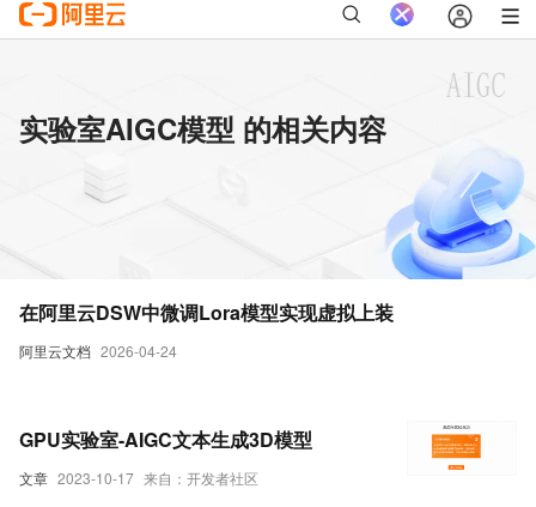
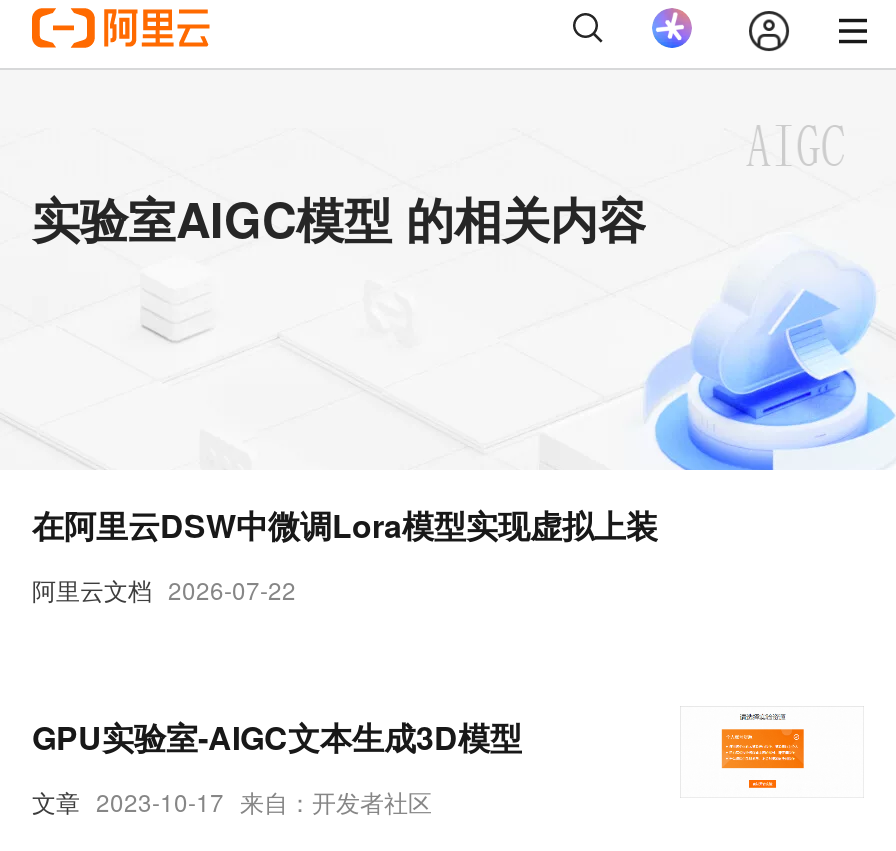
- 阿里云文档 2026-04-24
+ 阿里云文档 2026-07-22
